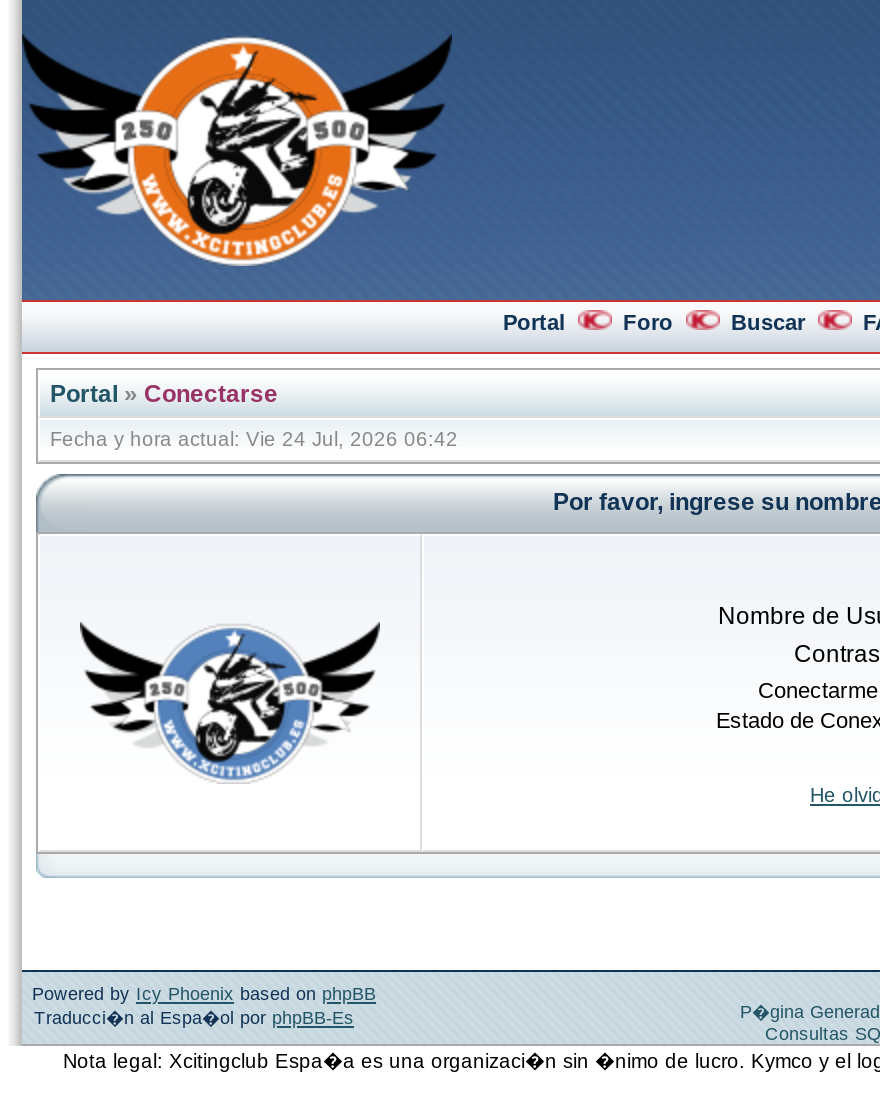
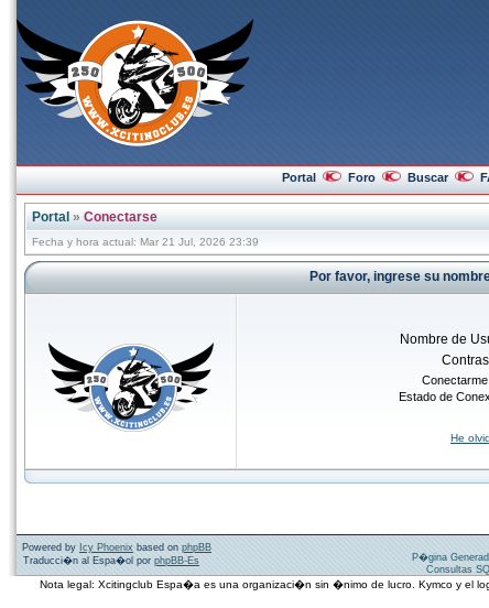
- Fecha y hora actual: Vie 24 Jul, 2026 06:42
+ Fecha y hora actual: Mar 21 Jul, 2026 23:39
